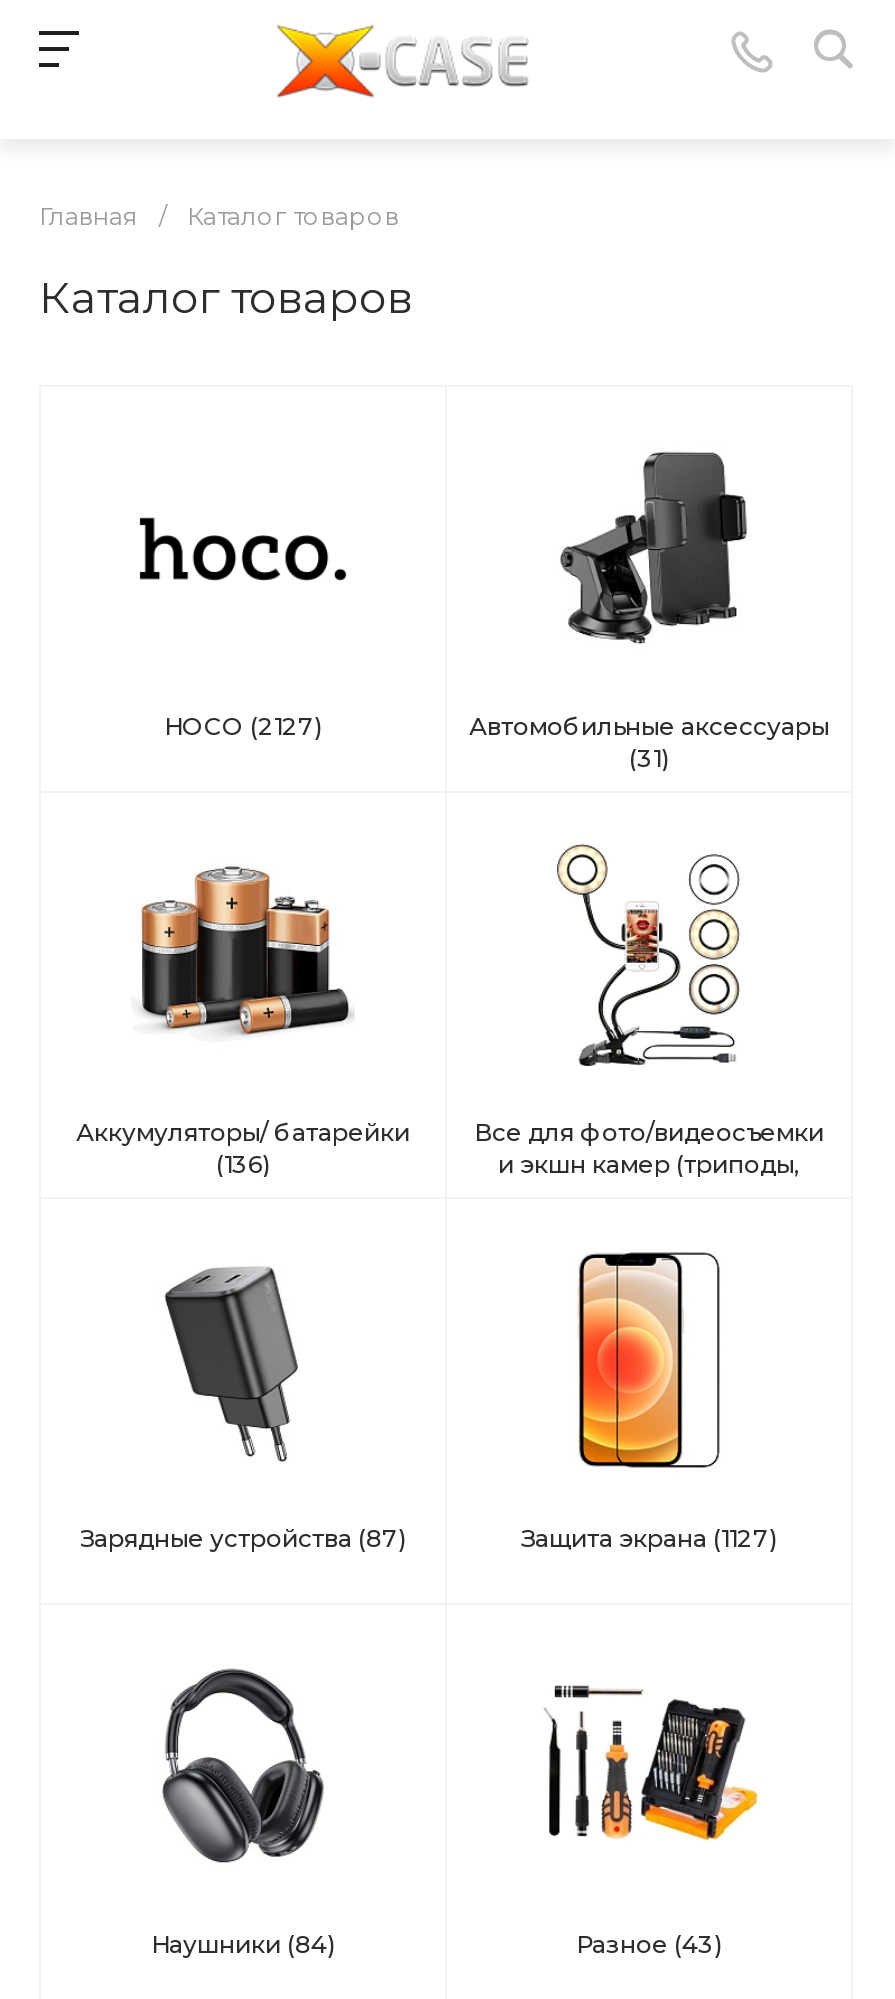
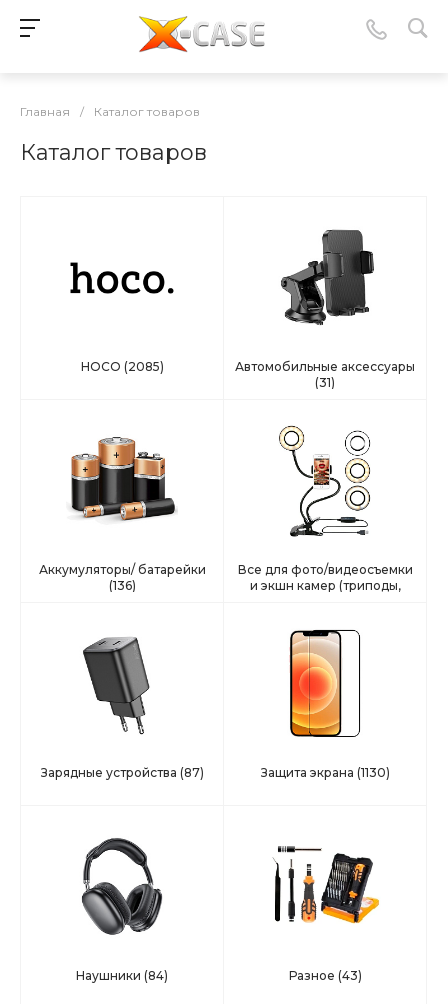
- HOCO (2127)
+ HOCO (2085)

- Защита экрана (1127)
+ Защита экрана (1130)
